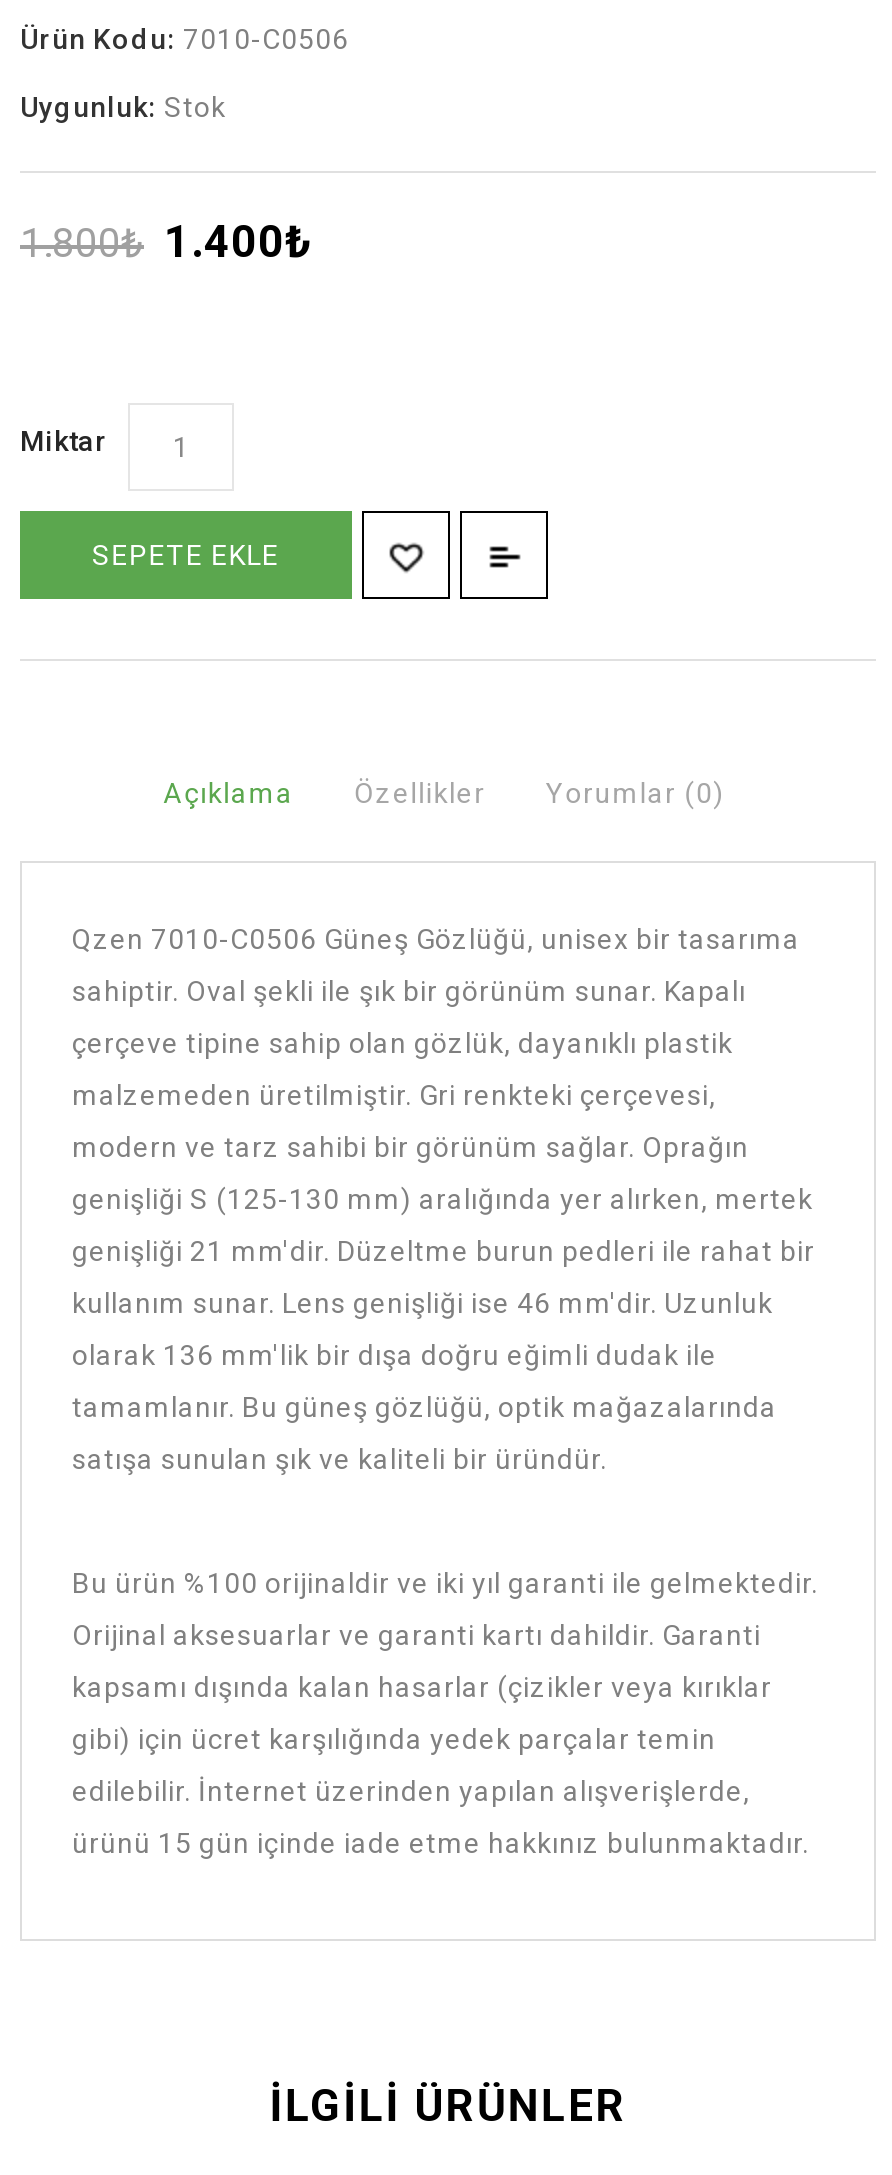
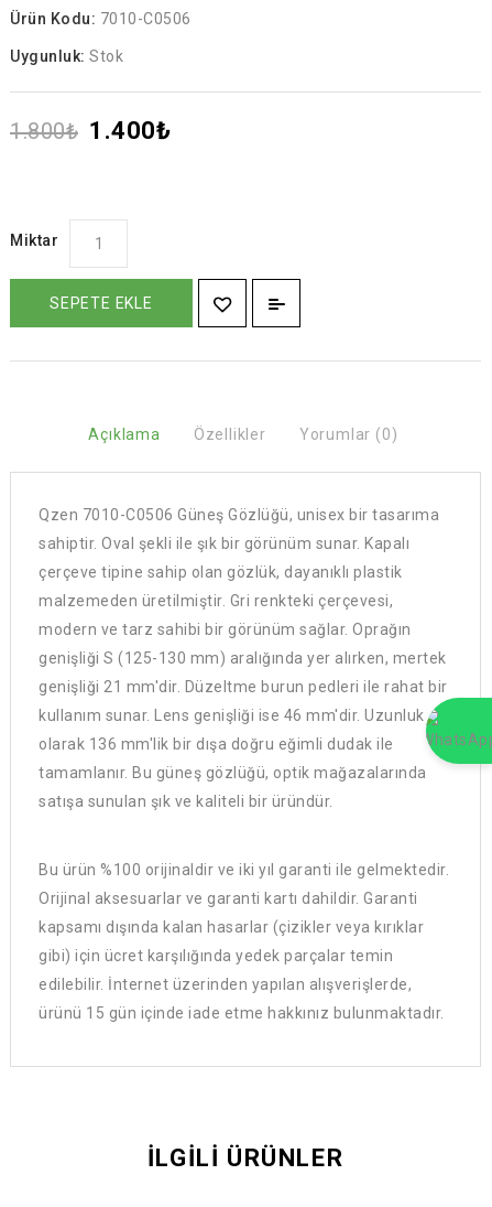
+ [image]
